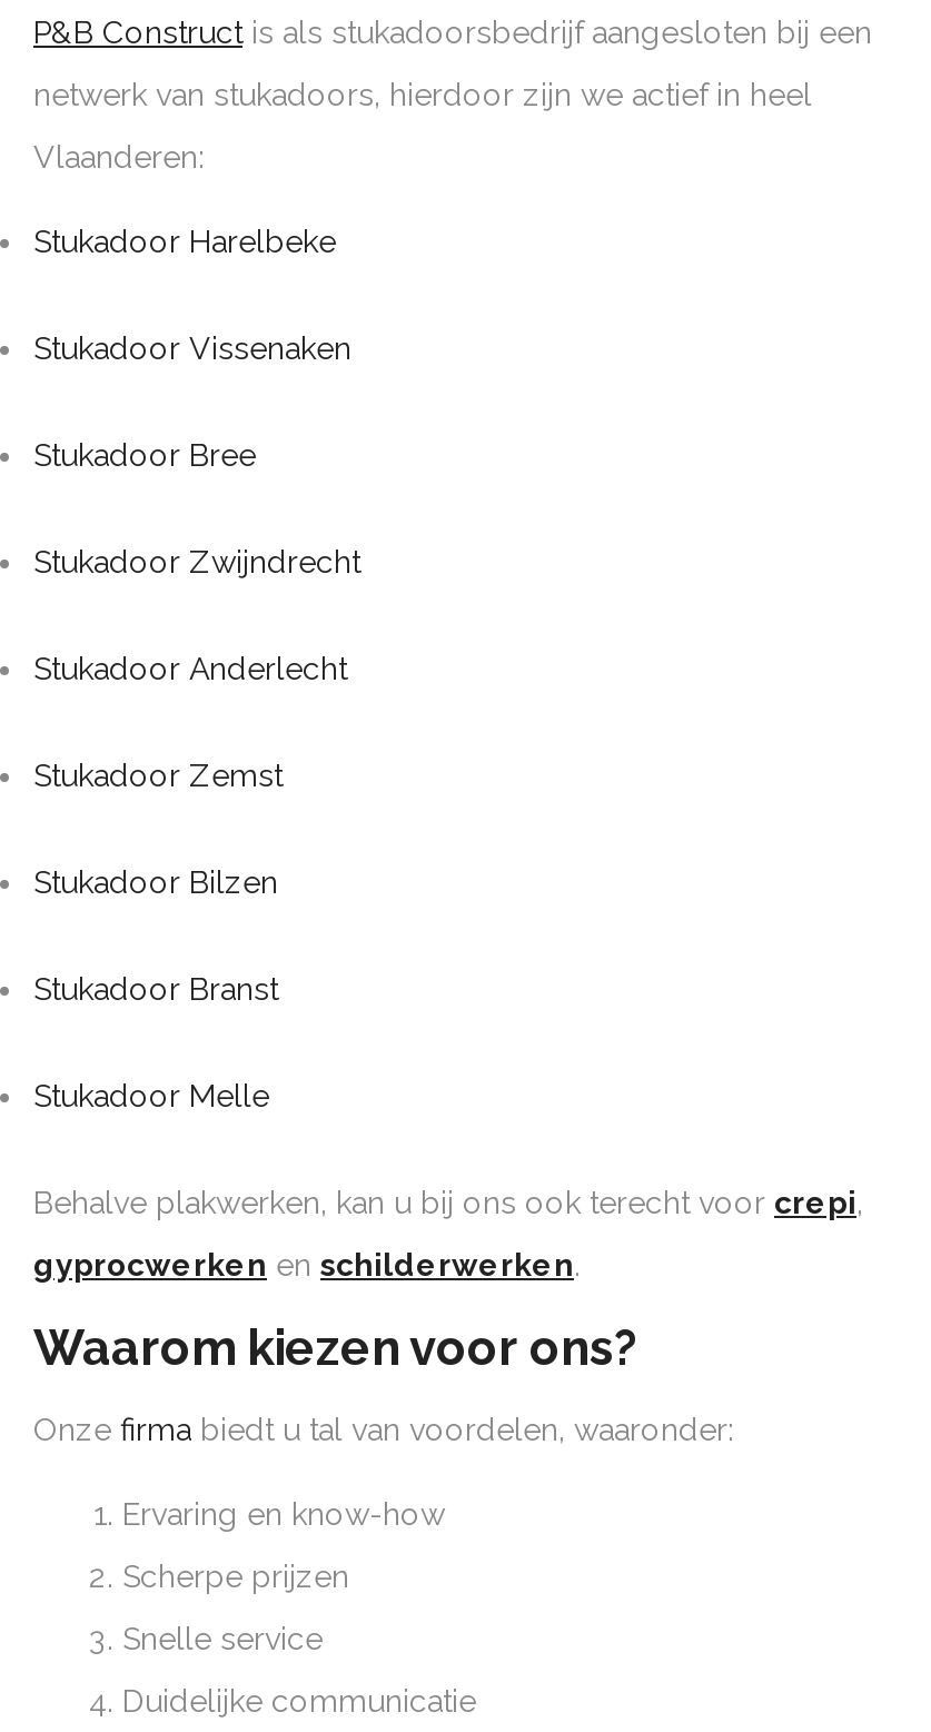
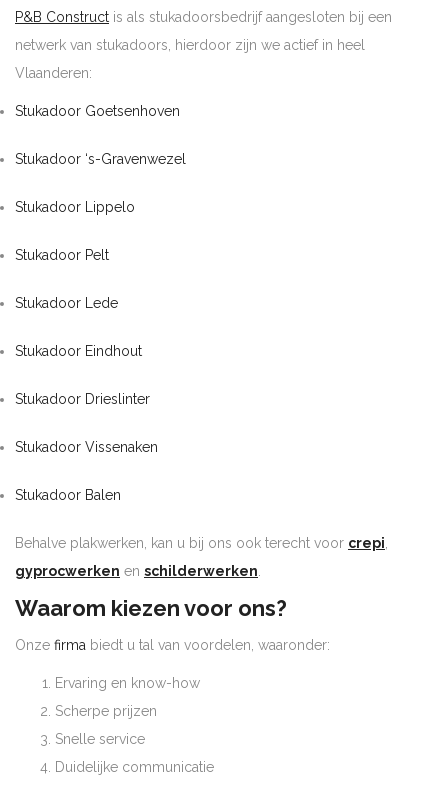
- Stukadoor Harelbeke
+ Stukadoor Goetsenhoven
+ Stukadoor ‘s-Gravenwezel
+ Stukadoor Lippelo
+ Stukadoor Pelt
+ Stukadoor Lede
+ Stukadoor Eindhout
+ Stukadoor Drieslinter

moved down: Stukadoor Vissenaken

- Stukadoor Bree
- Stukadoor Zwijndrecht
- Stukadoor Anderlecht
- Stukadoor Zemst
- Stukadoor Bilzen
- Stukadoor Branst
- Stukadoor Melle
+ Stukadoor Balen
